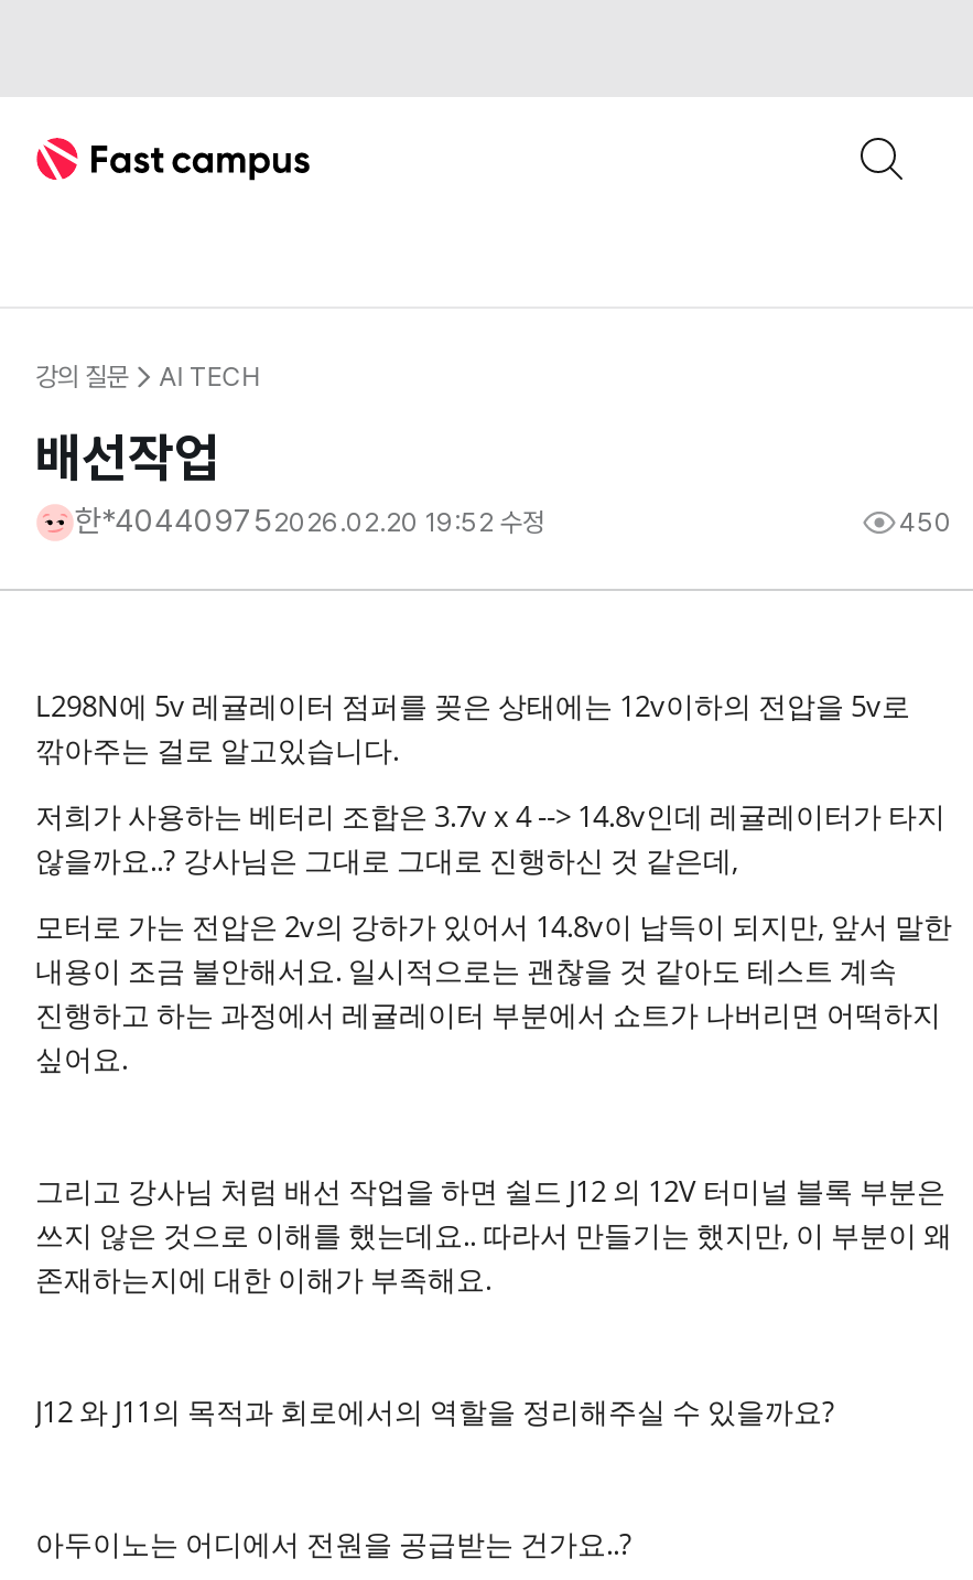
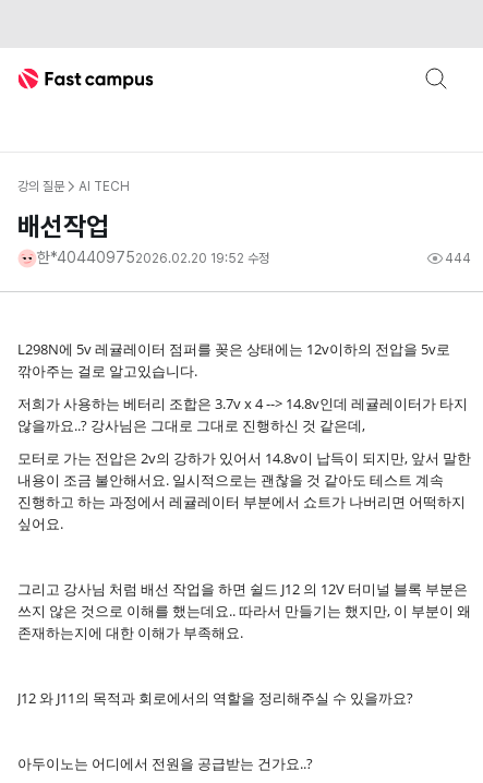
- 450
+ 444
